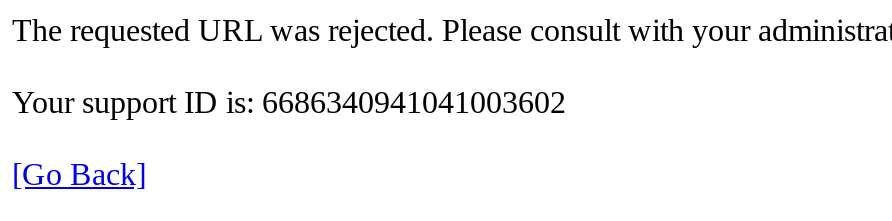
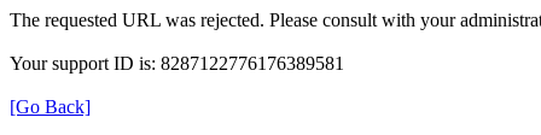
- Your support ID is: 6686340941041003602
+ Your support ID is: 8287122776176389581
